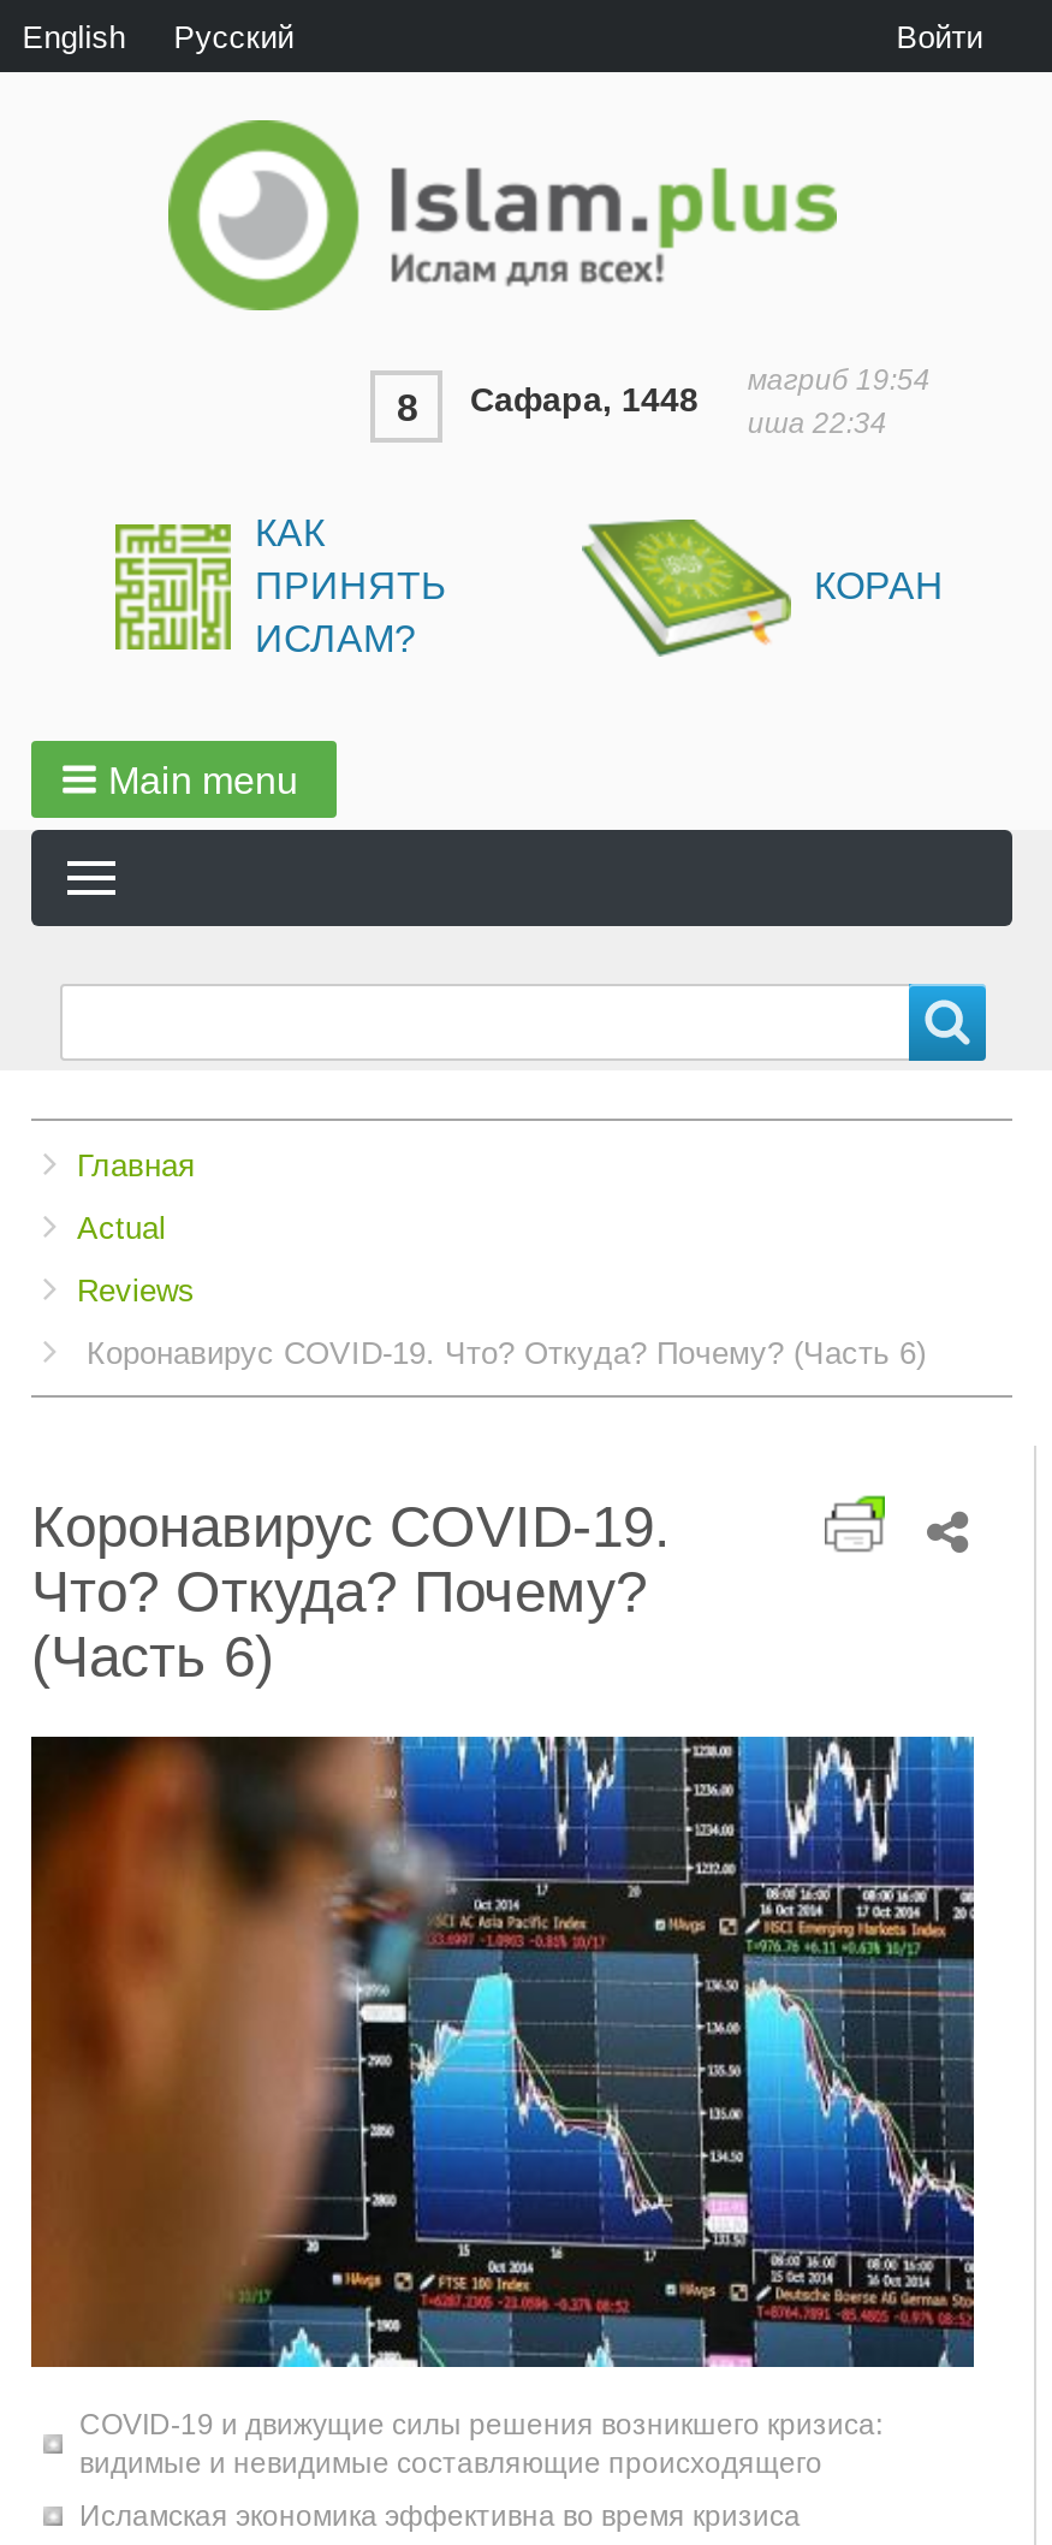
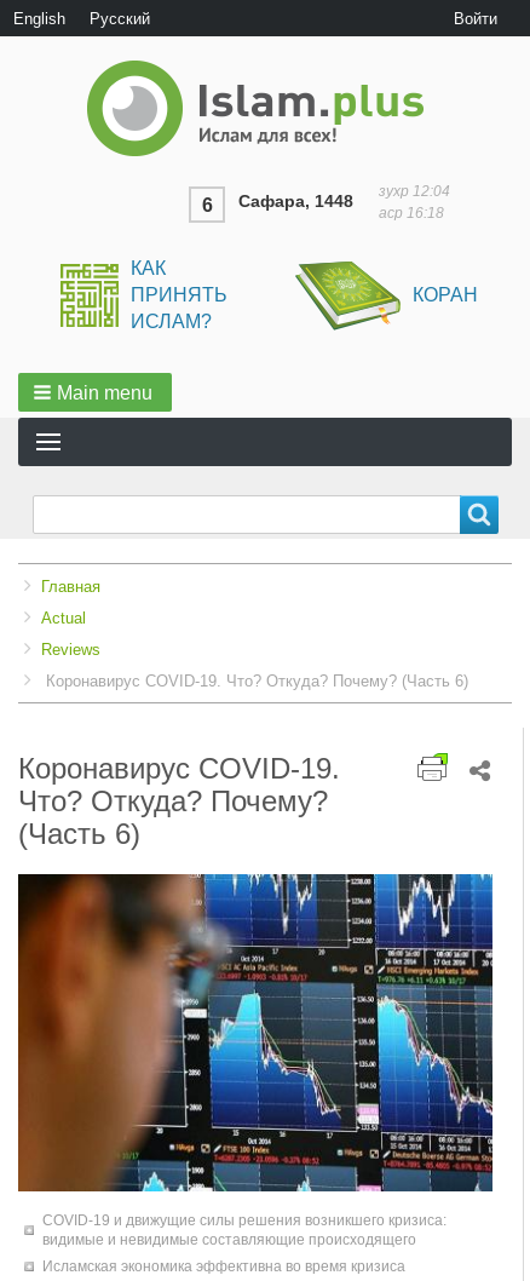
- магриб 19:54
- иша 22:34
+ зухр 12:04
+ аср 16:18

- 8 Сафара, 1448
+ 6 Сафара, 1448
